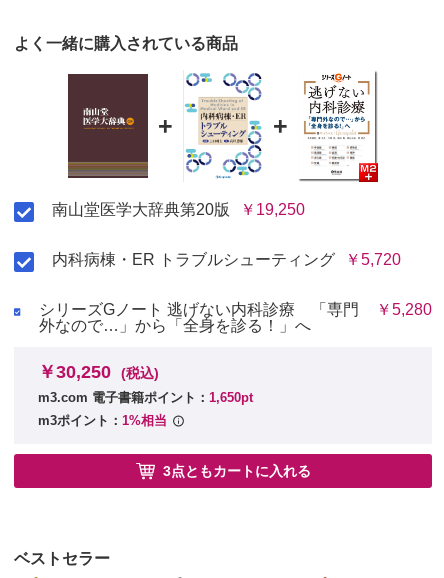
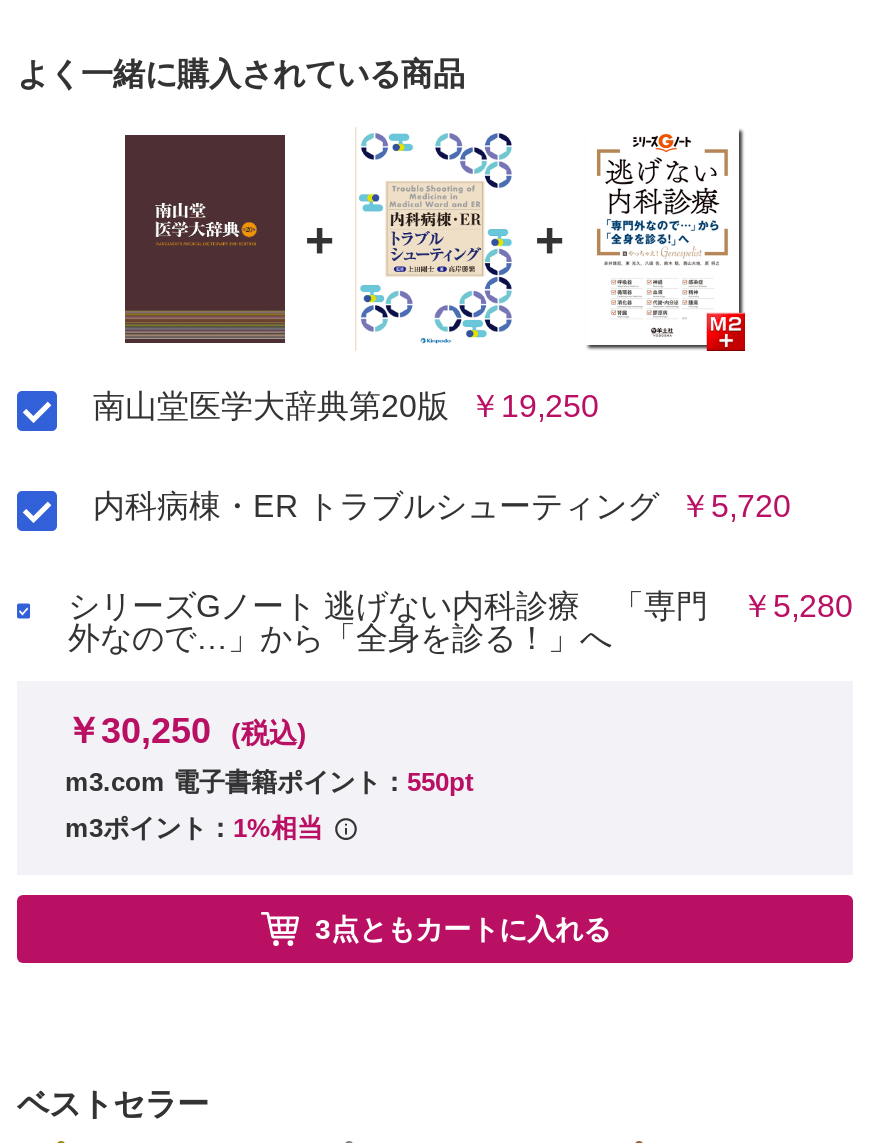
- m3.com 電子書籍ポイント：1,650pt
+ m3.com 電子書籍ポイント：550pt
